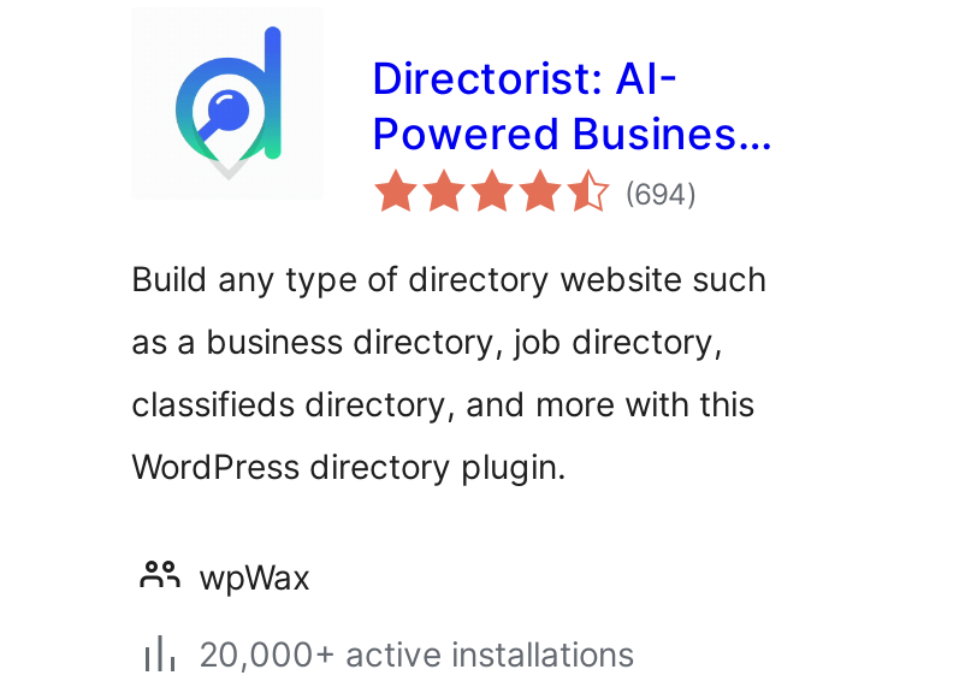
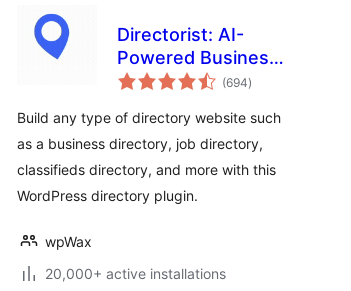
- [image]
+ [image]
